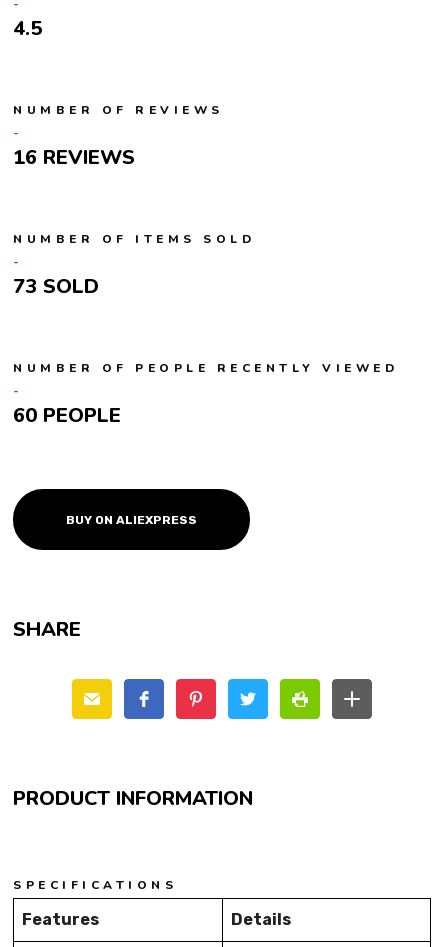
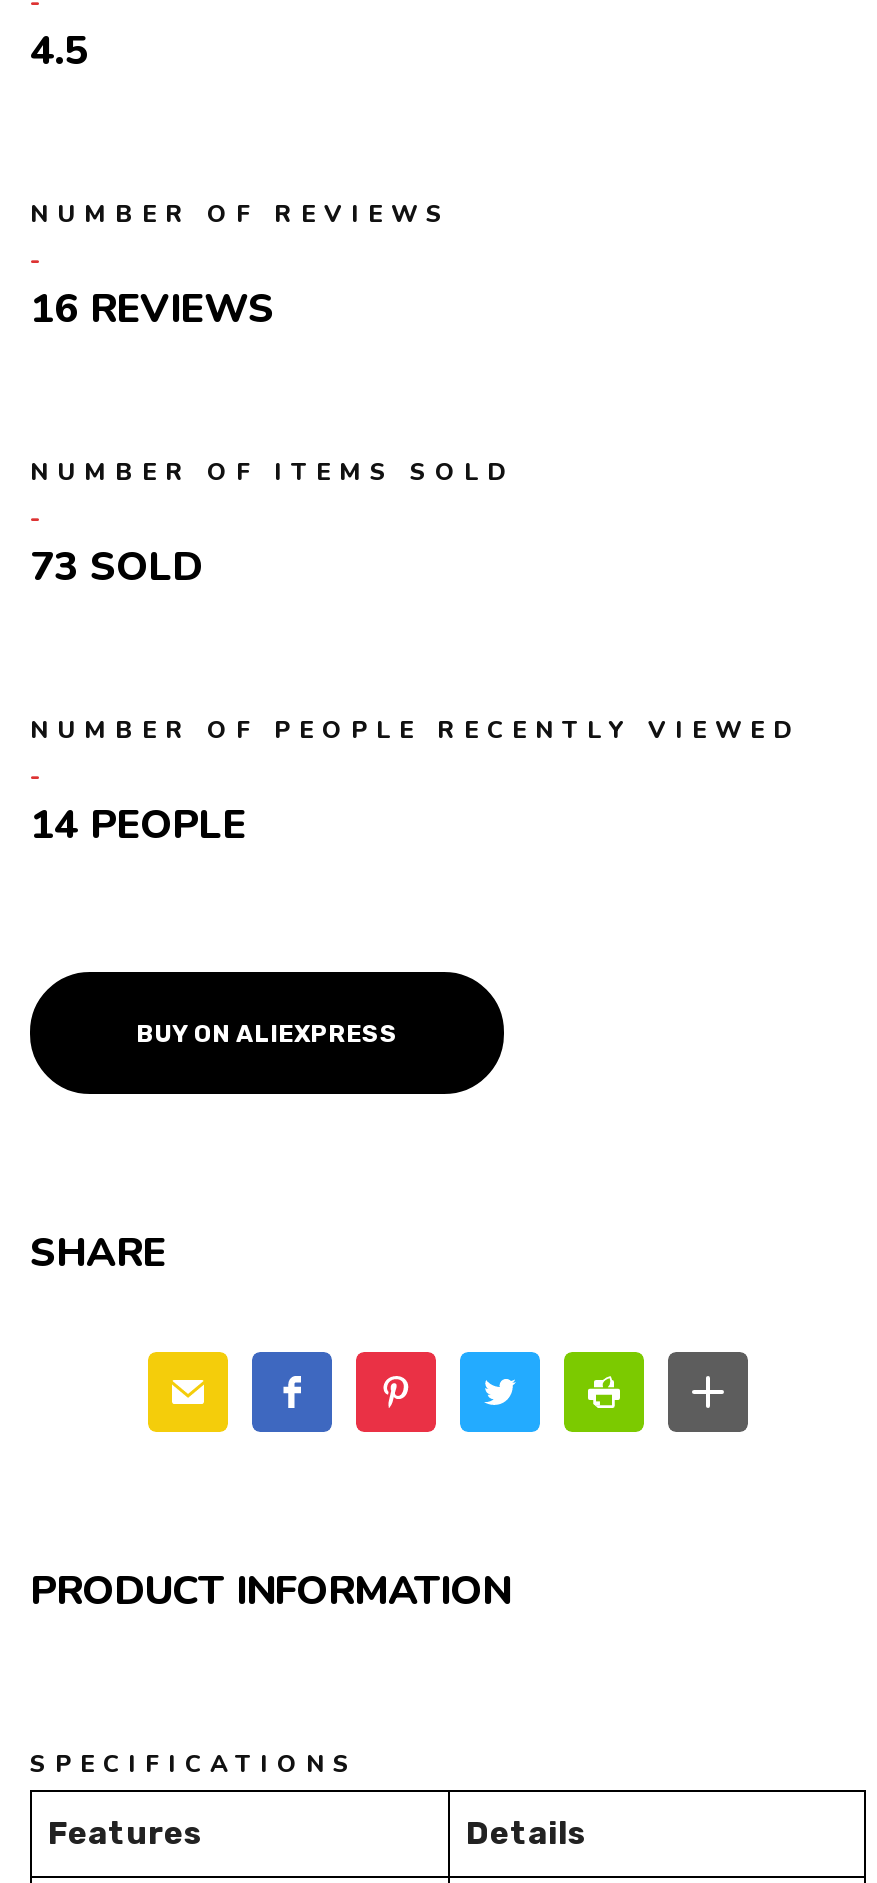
- 60 PEOPLE
+ 14 PEOPLE
